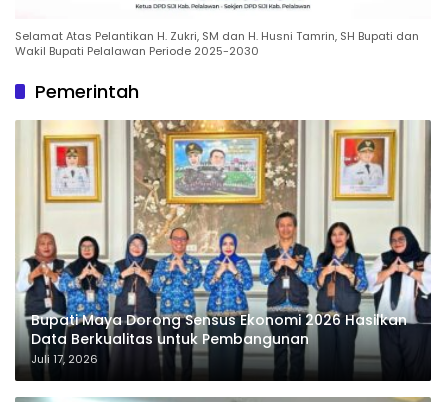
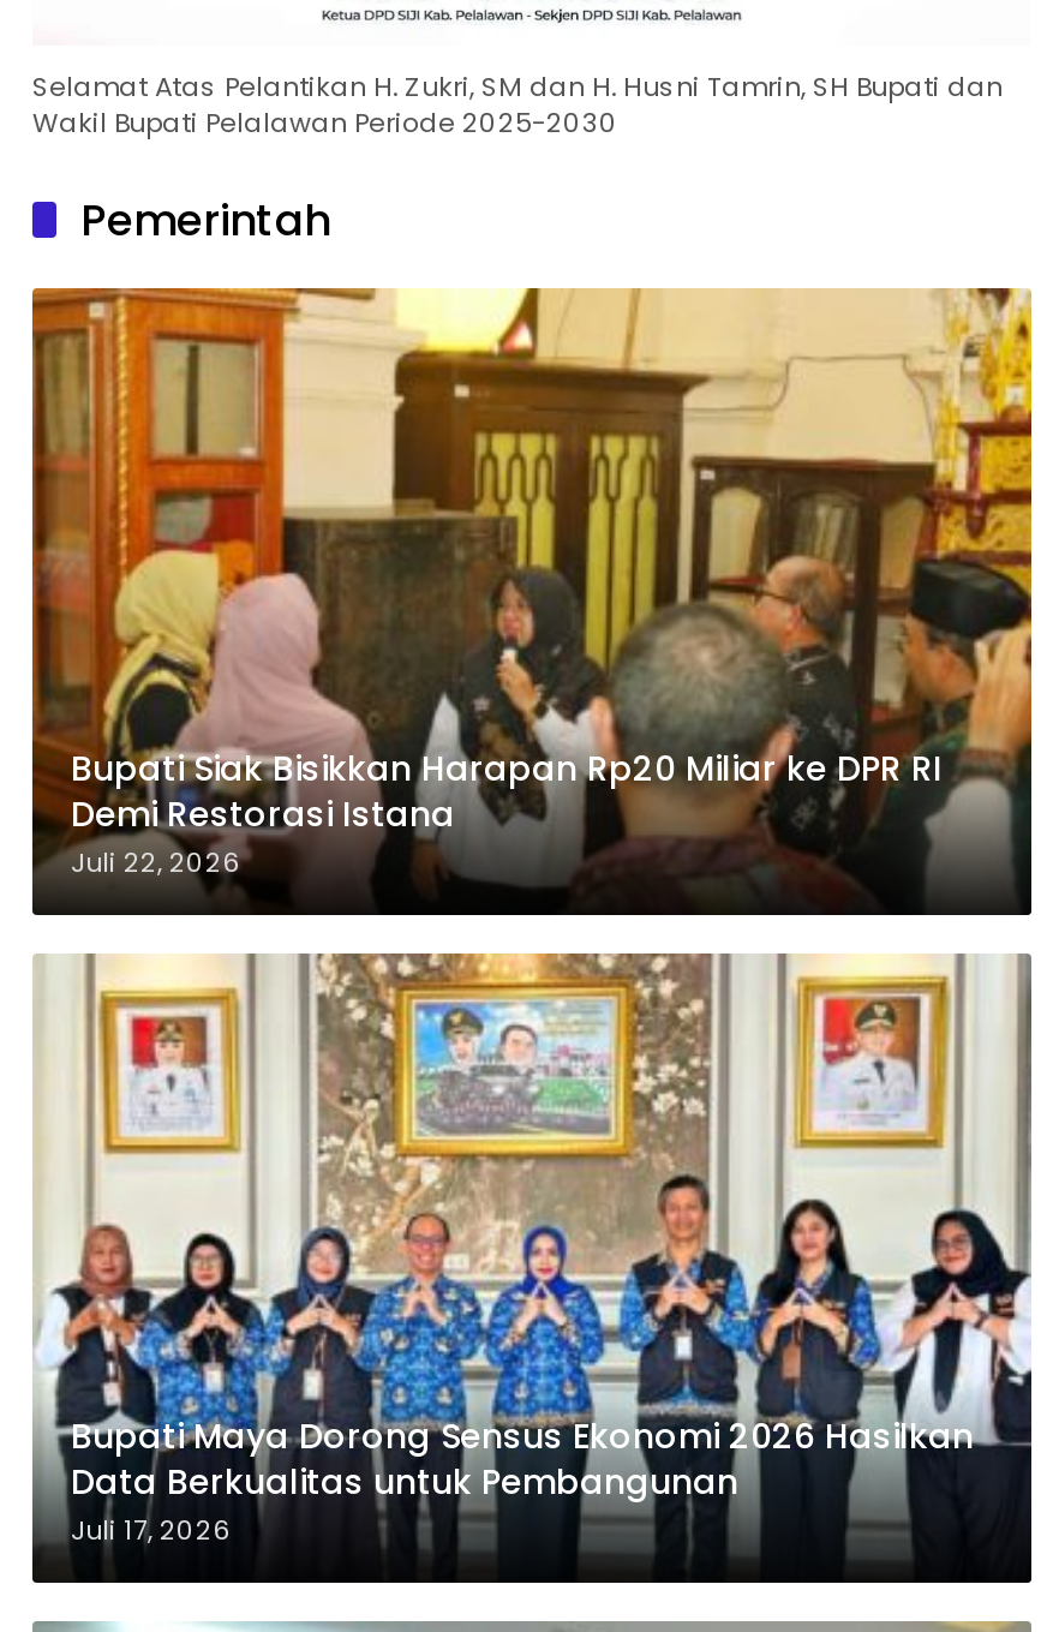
+ [image]
+ Bupati Siak Bisikkan Harapan Rp20 Miliar ke DPR RI
+ Demi Restorasi Istana
+ Juli 22, 2026
